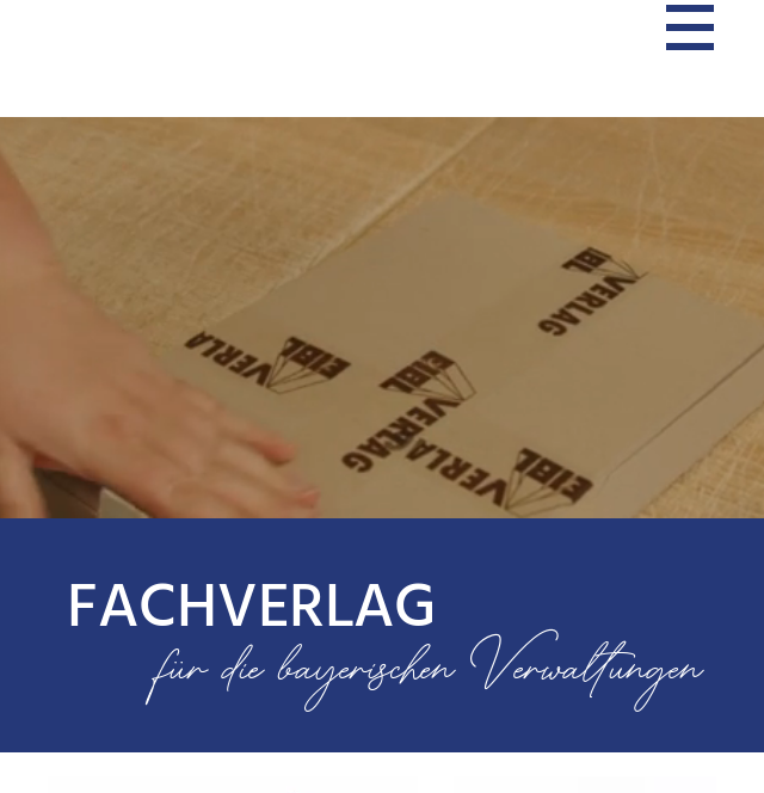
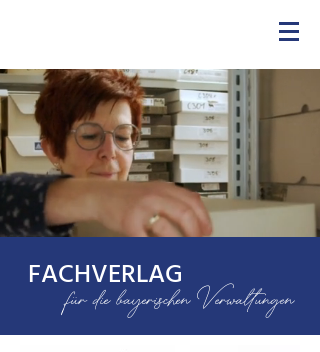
- [image]
+ [image]
